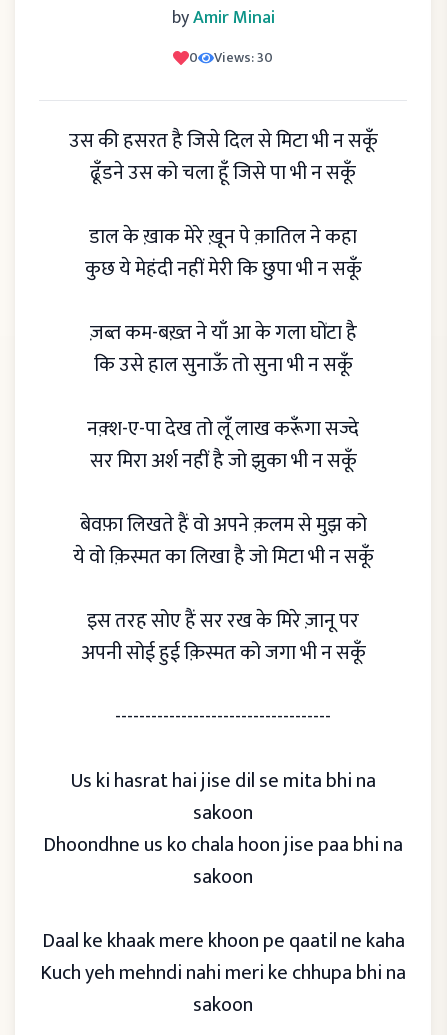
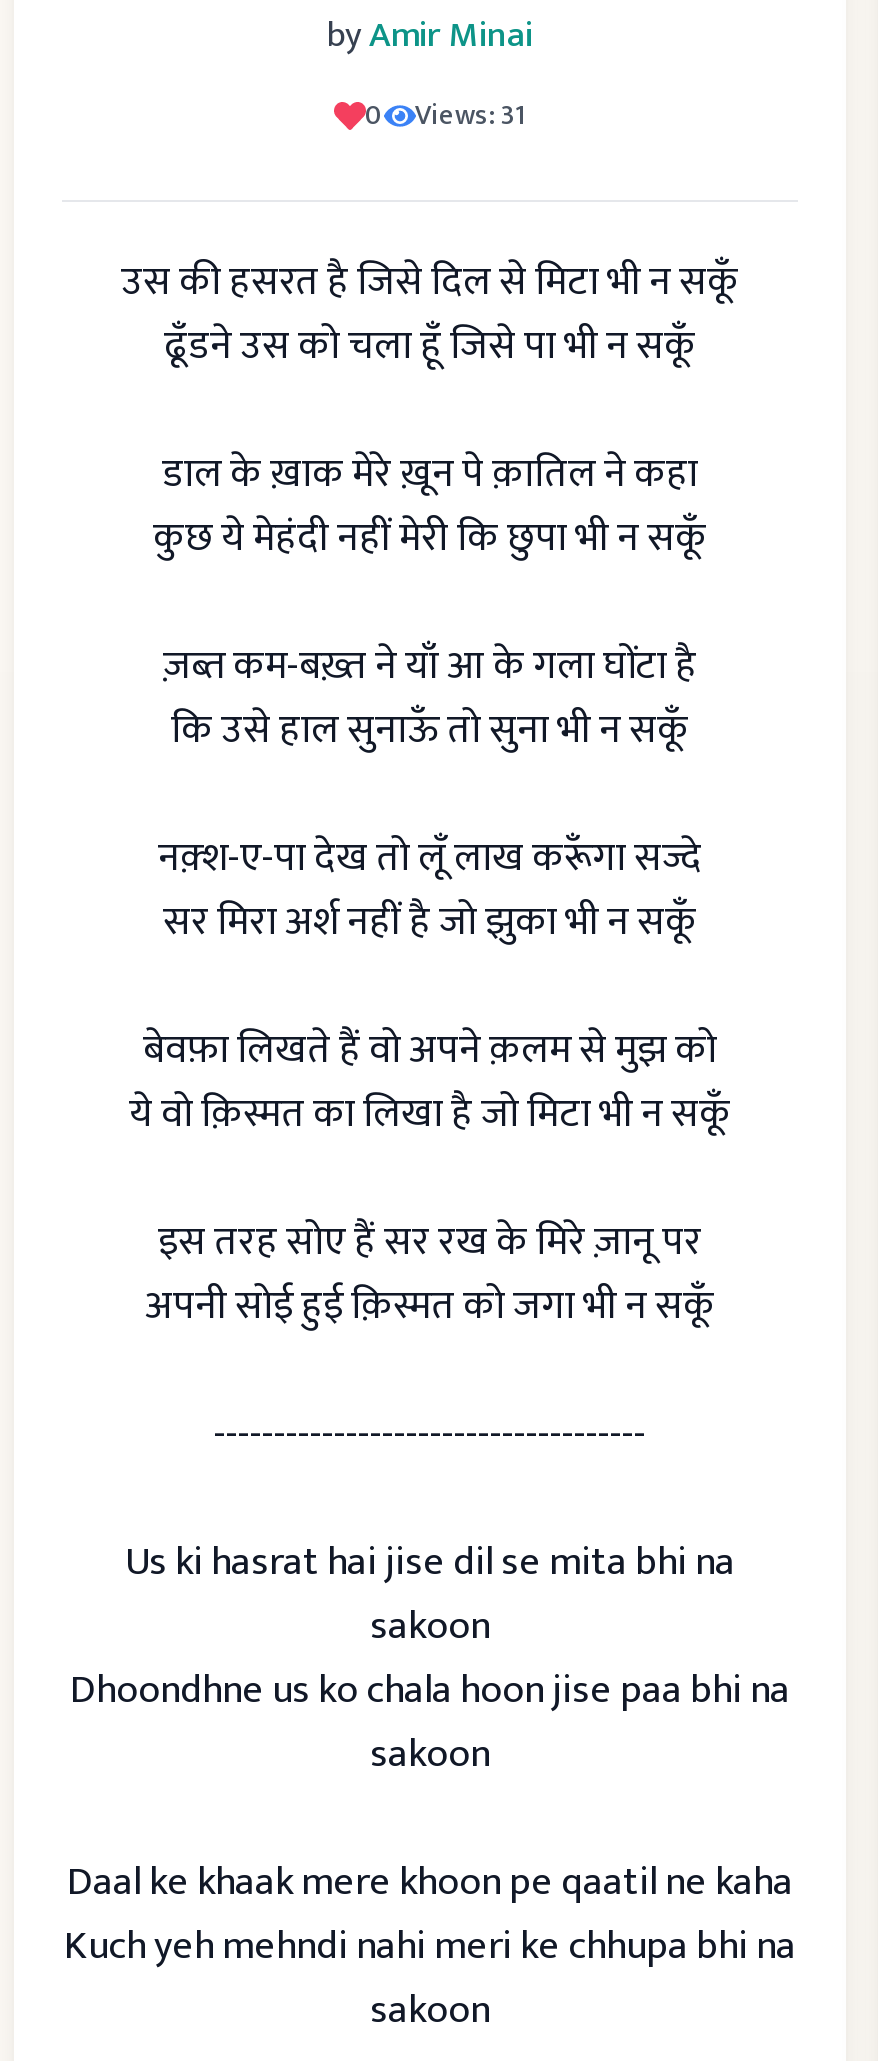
- Views: 30
+ Views: 31
